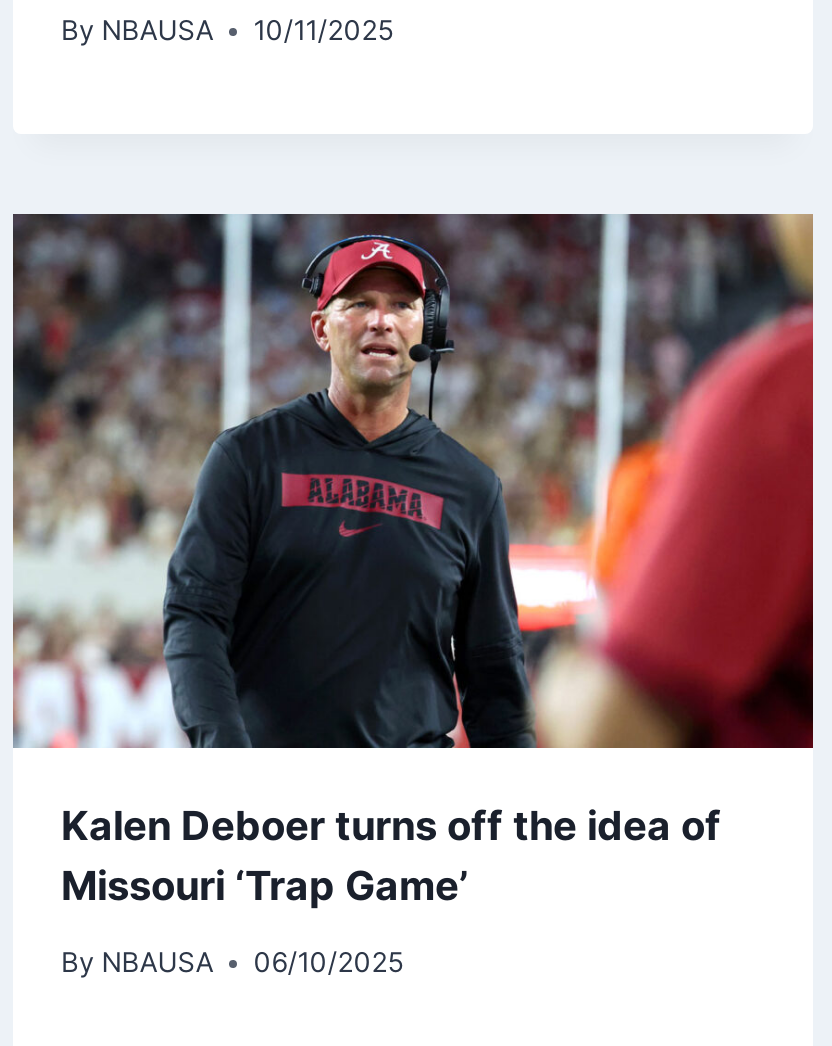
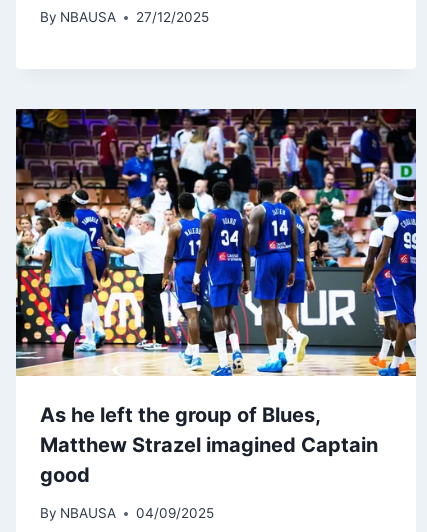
- By NBAUSA 10/11/2025
+ By NBAUSA 27/12/2025

- [image]
- Kalen Deboer turns off the idea of
- Missouri ‘Trap Game’
+ [image]
+ As he left the group of Blues,
+ Matthew Strazel imagined Captain
+ good

- By NBAUSA 06/10/2025
+ By NBAUSA 04/09/2025
